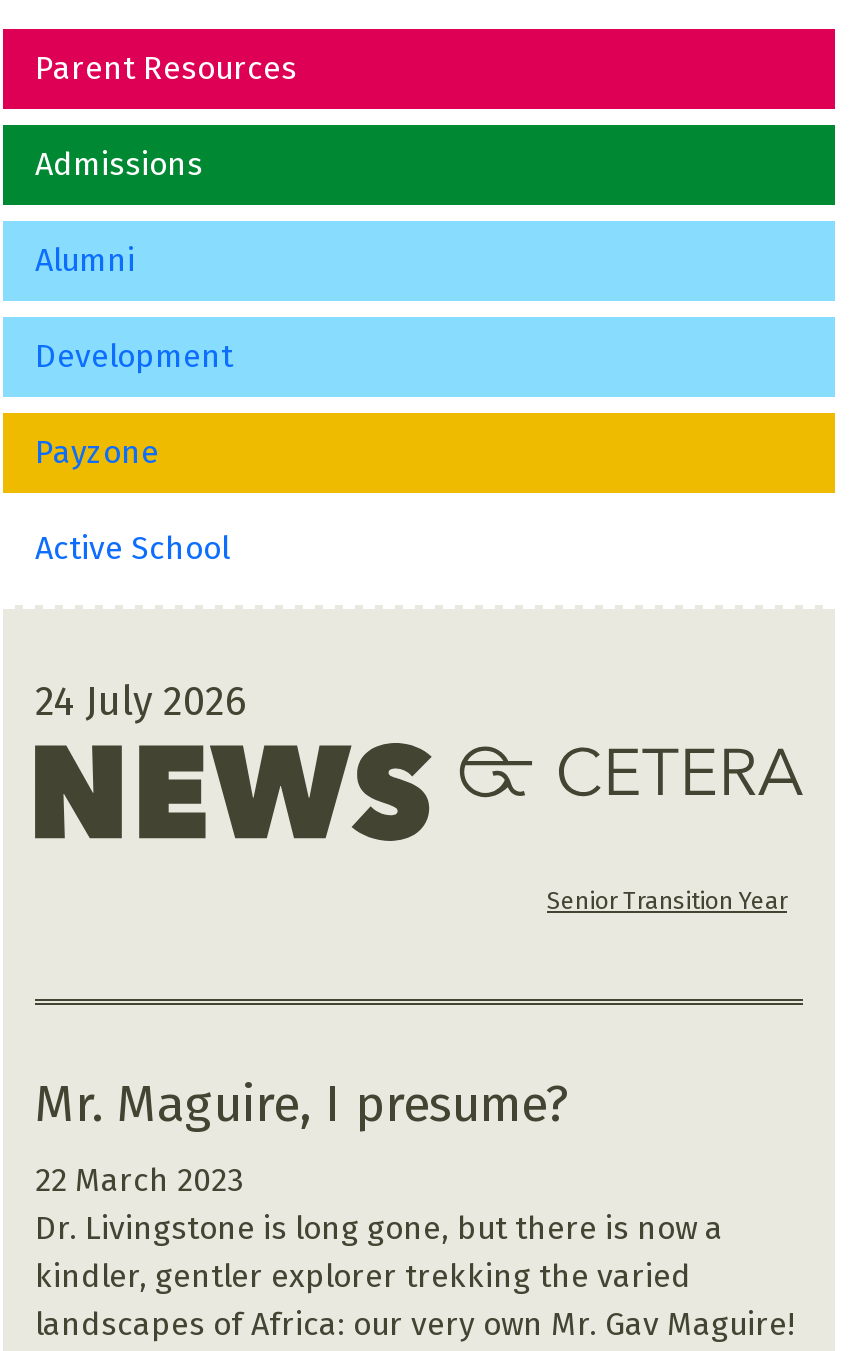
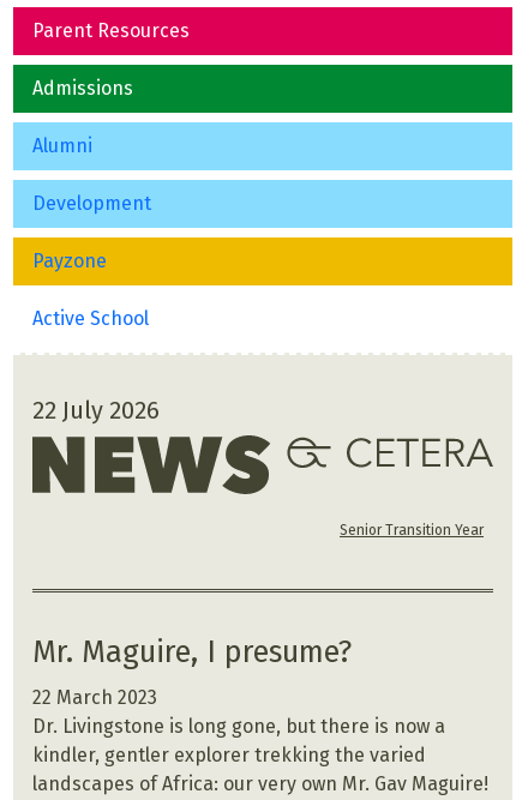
- 24 July 2026
+ 22 July 2026
